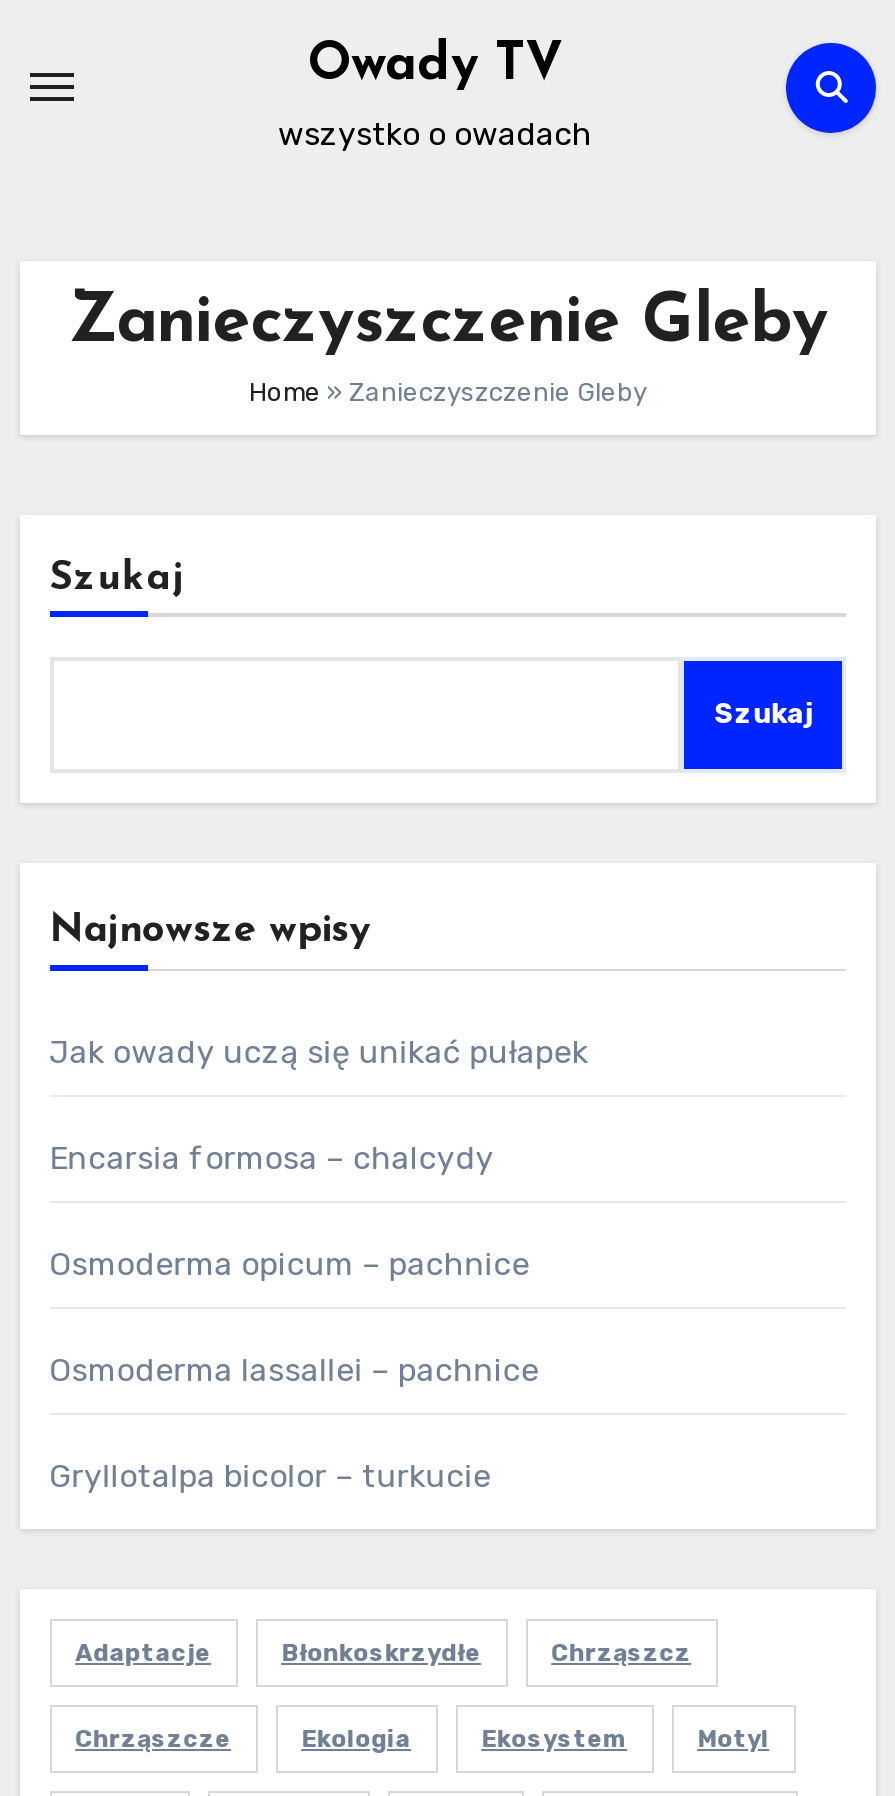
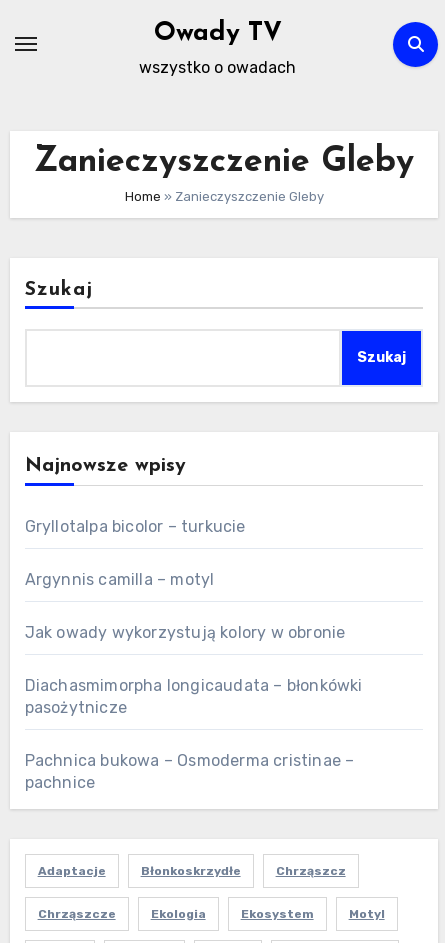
- Jak owady uczą się unikać pułapek
- Encarsia formosa – chalcydy
- Osmoderma opicum – pachnice
- Osmoderma lassallei – pachnice

moved up: Gryllotalpa bicolor – turkucie

+ Argynnis camilla – motyl
+ Jak owady wykorzystują kolory w obronie
+ Diachasmimorpha longicaudata – błonkówki
+ pasożytnicze
+ Pachnica bukowa – Osmoderma cristinae –
+ pachnice
